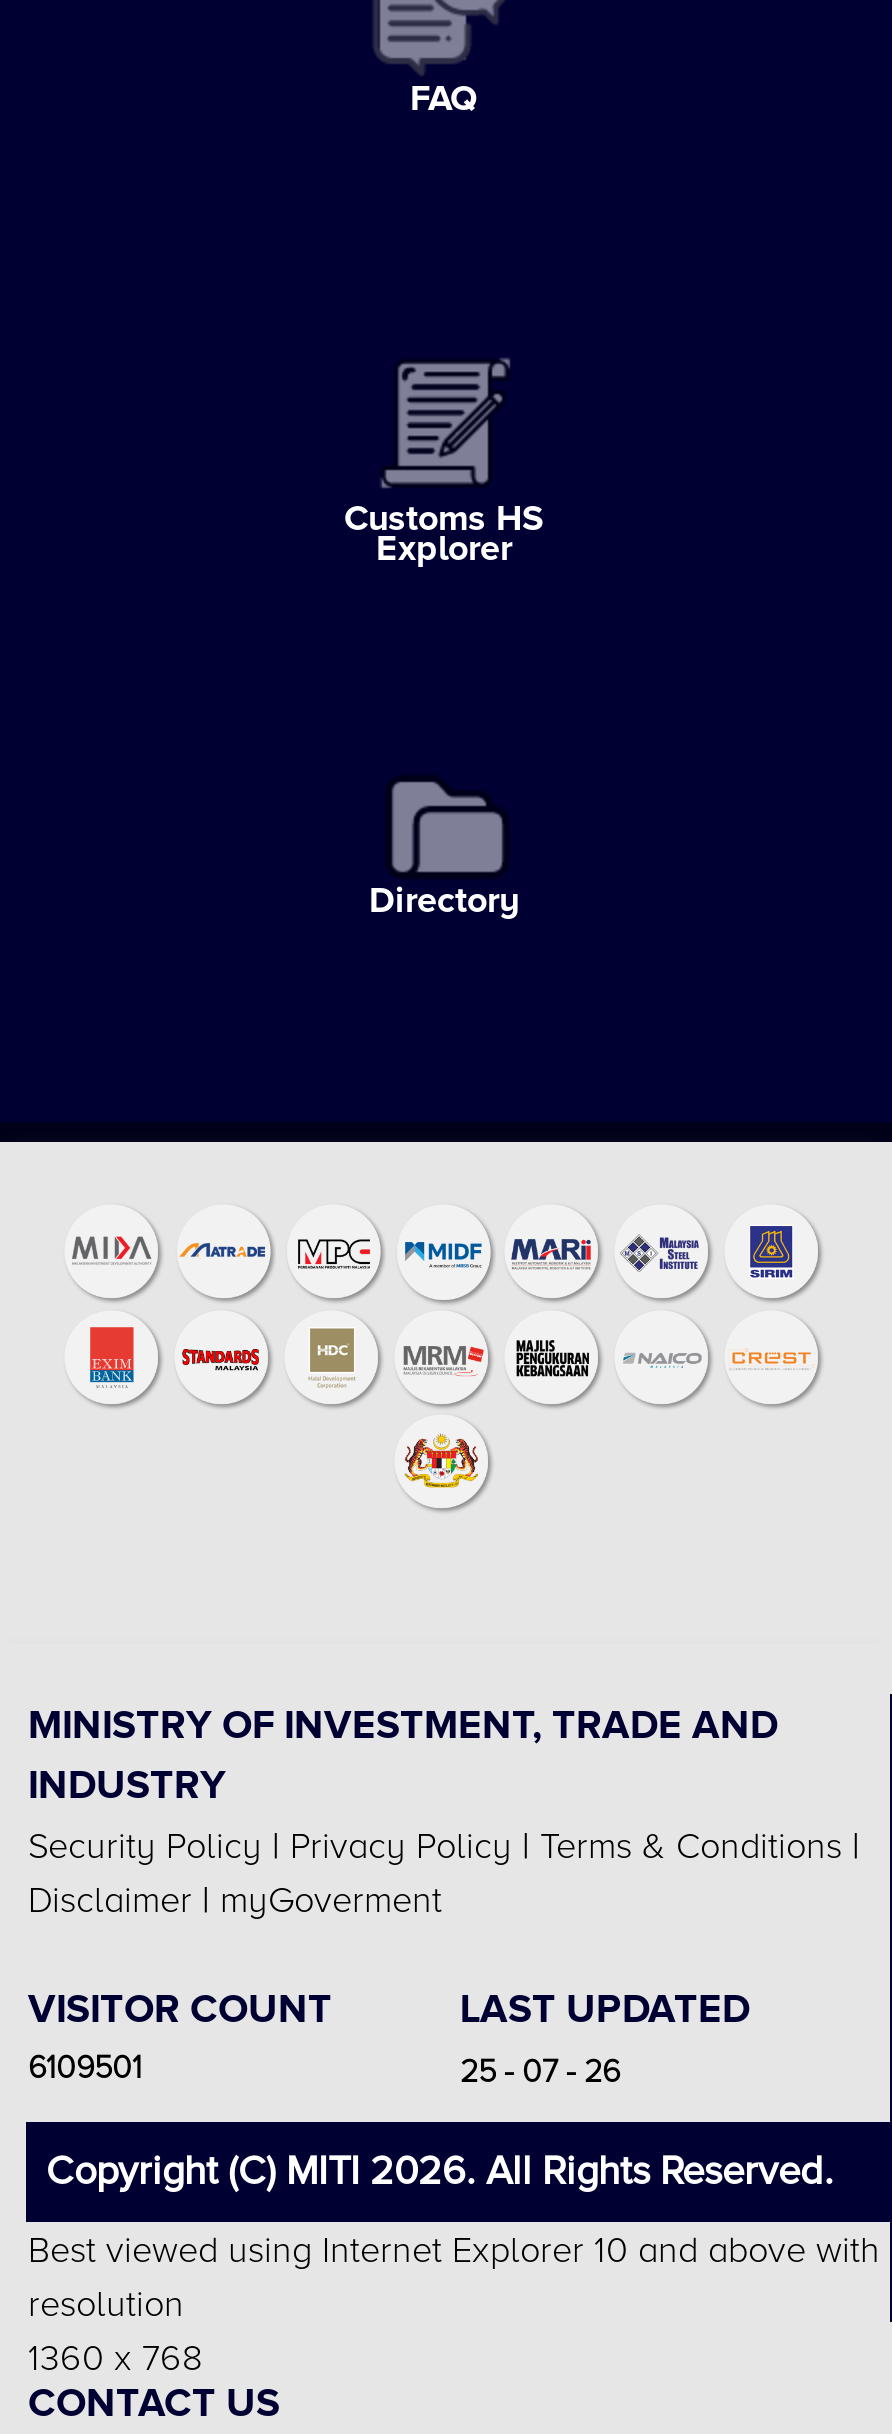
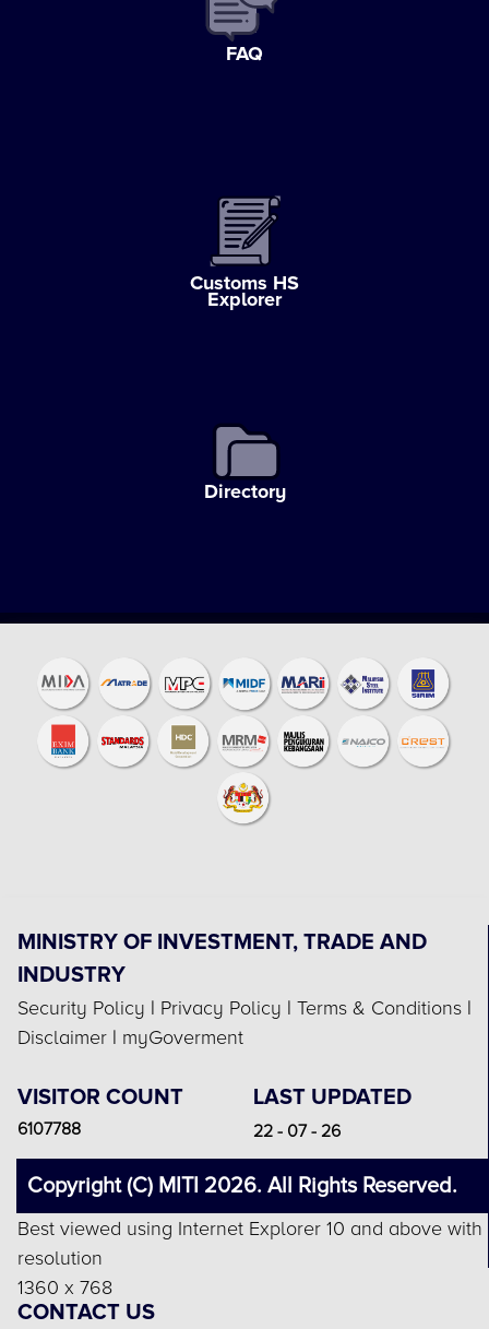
- 6109501
+ 6107788

- 25 - 07 - 26
+ 22 - 07 - 26
